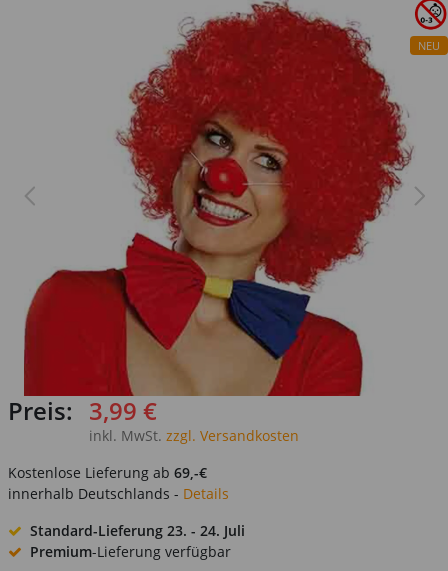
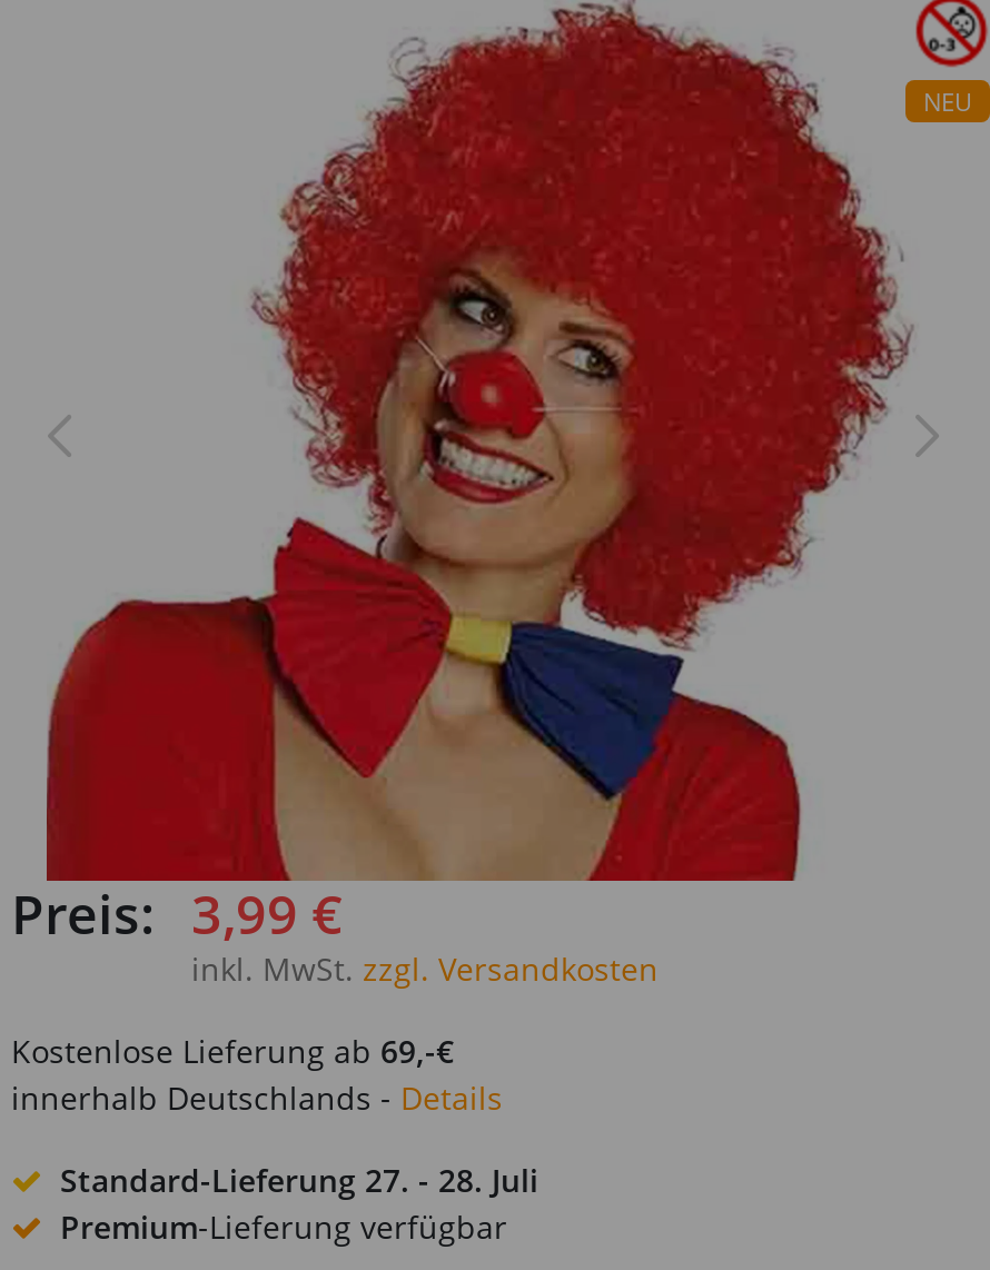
- Standard-Lieferung 23. - 24. Juli
+ Standard-Lieferung 27. - 28. Juli
